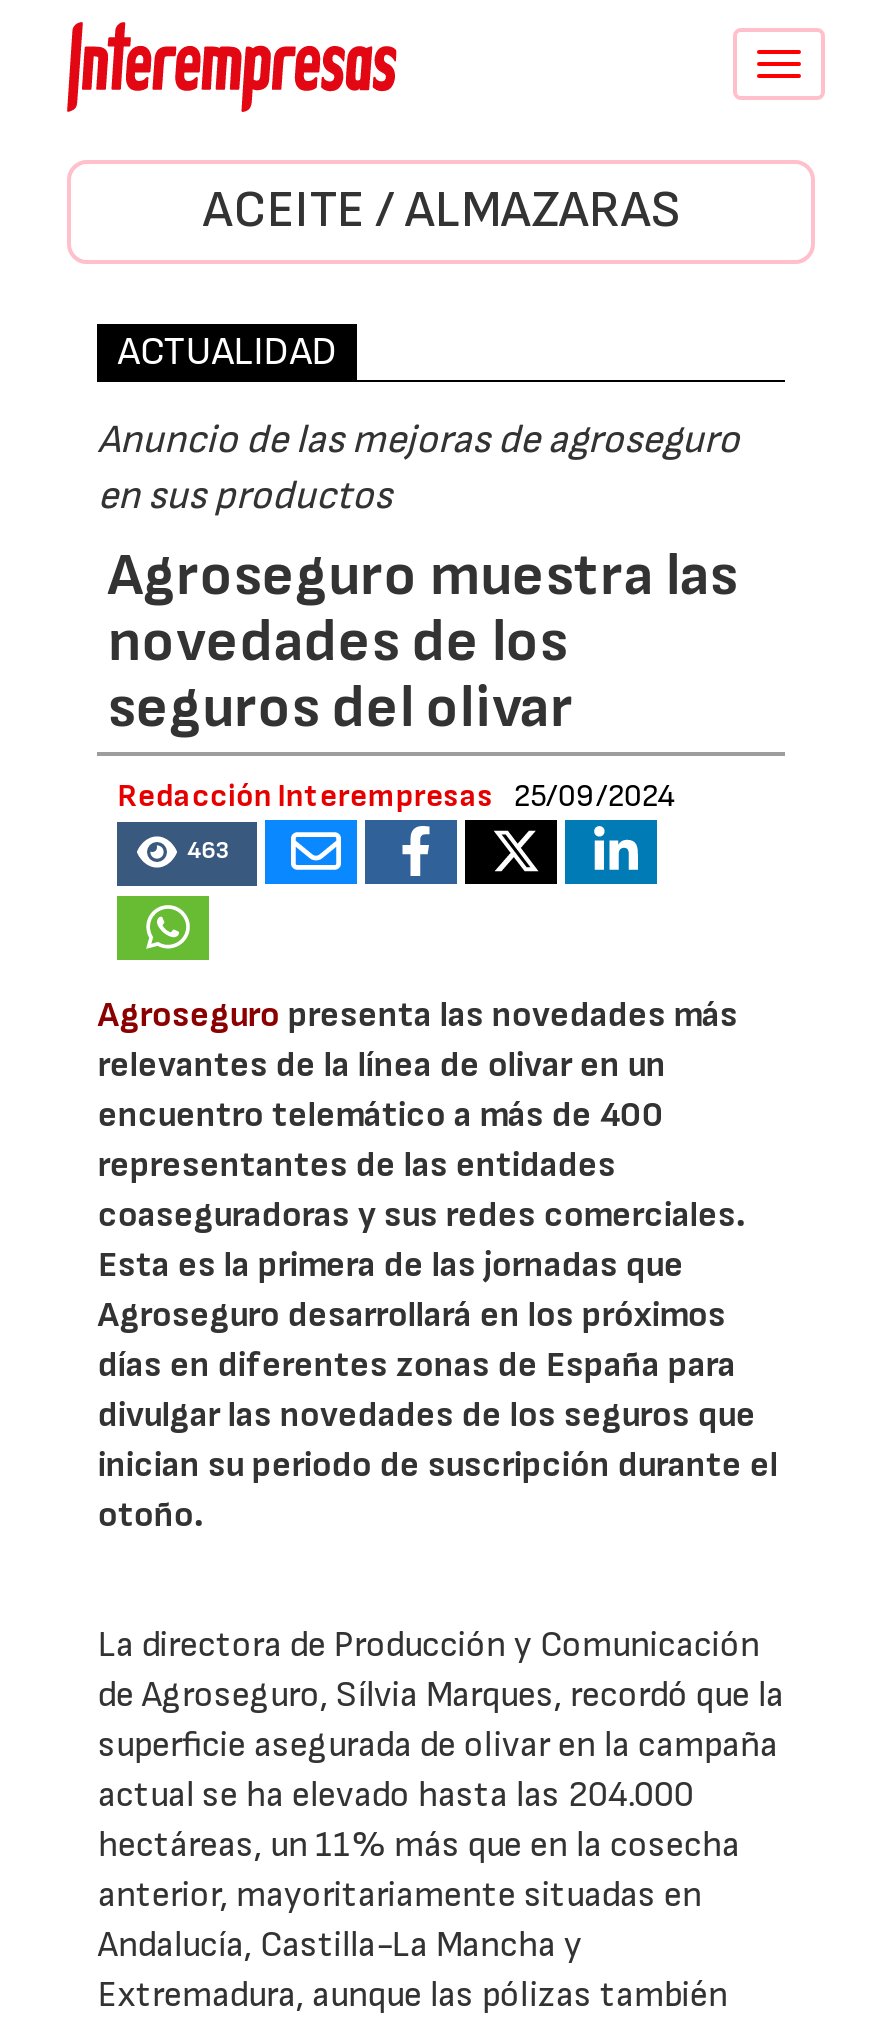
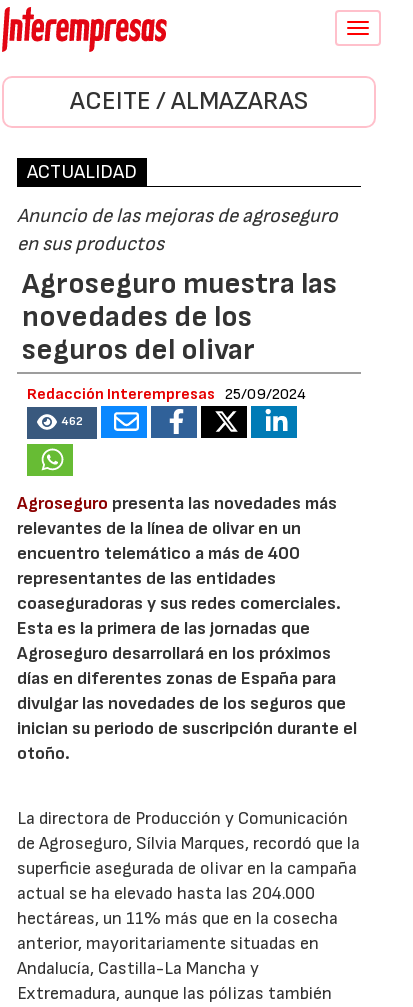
- 463
+ 462
